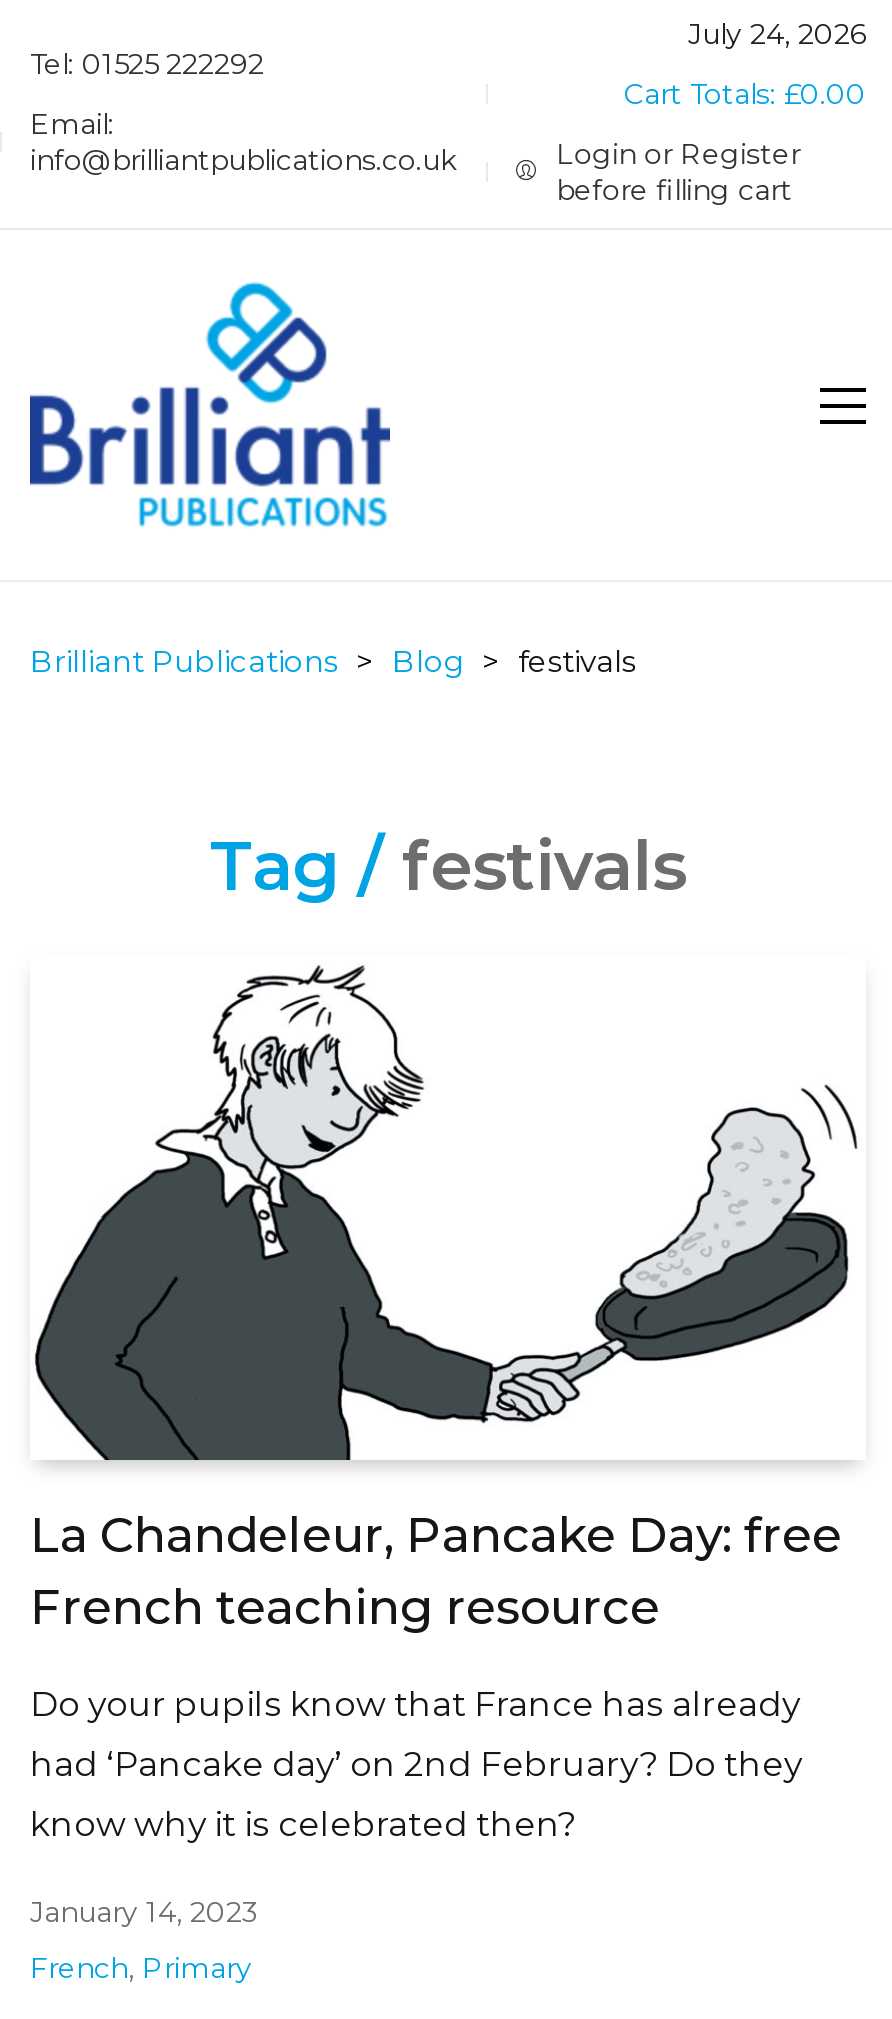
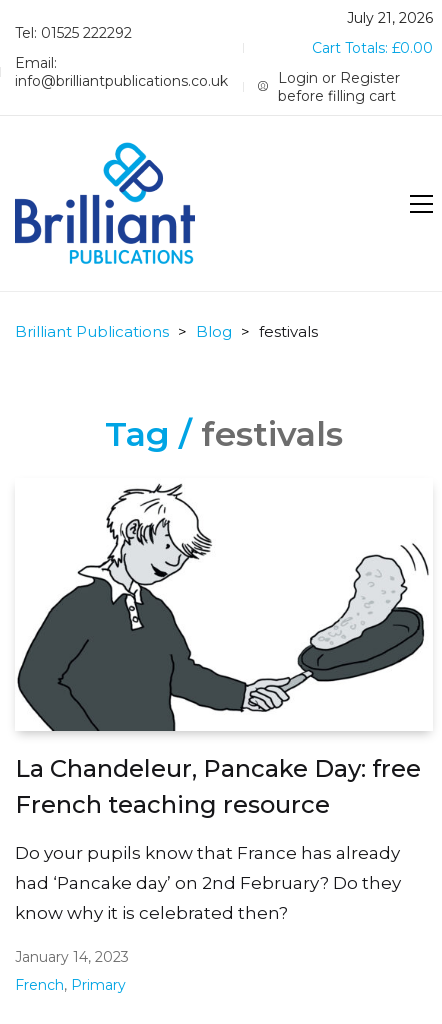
- July 24, 2026
+ July 21, 2026
